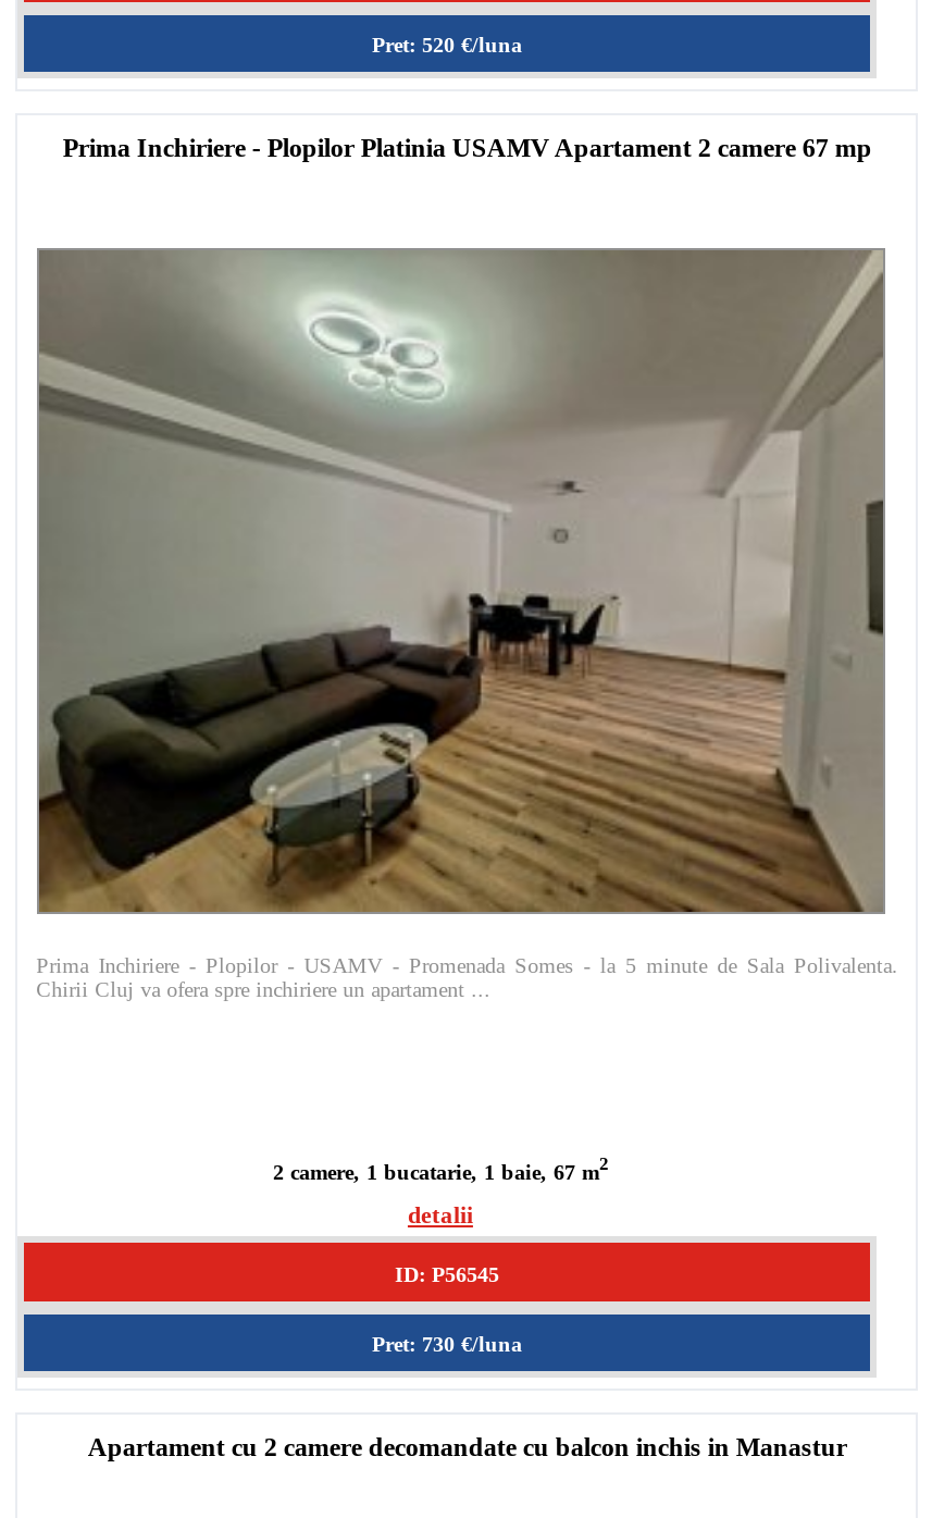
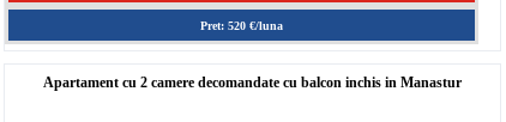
- Prima Inchiriere - Plopilor Platinia USAMV Apartament 2 camere 67 mp

- [image]
- Prima Inchiriere - Plopilor - USAMV - Promenada Somes - la 5 minute de Sala Polivalenta.
- Chirii Cluj va ofera spre inchiriere un apartament ...

- 2 camere, 1 bucatarie, 1 baie, 67 m2
- detalii
- ID: P56545
- Pret: 730 €/luna
